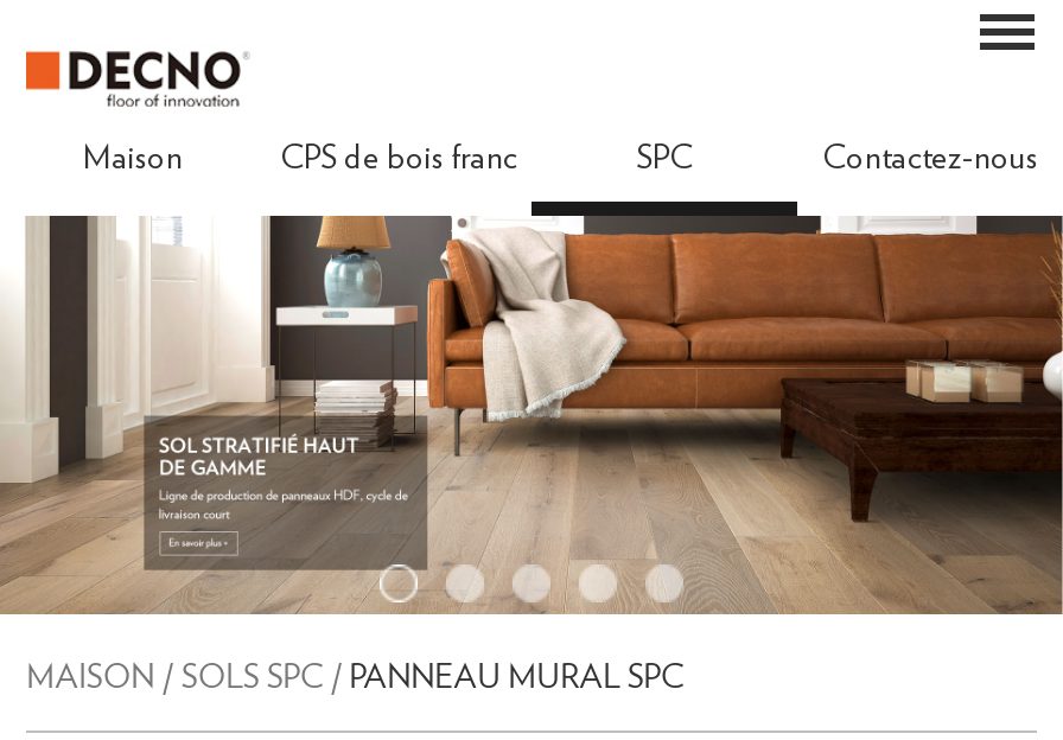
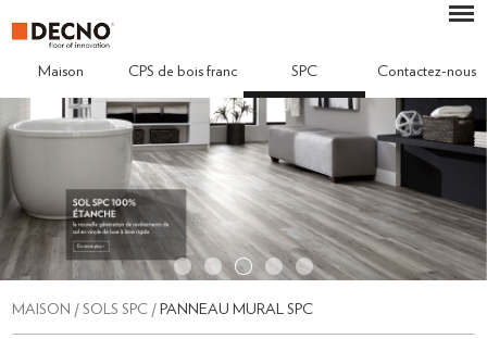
- [image]
+ [image]
